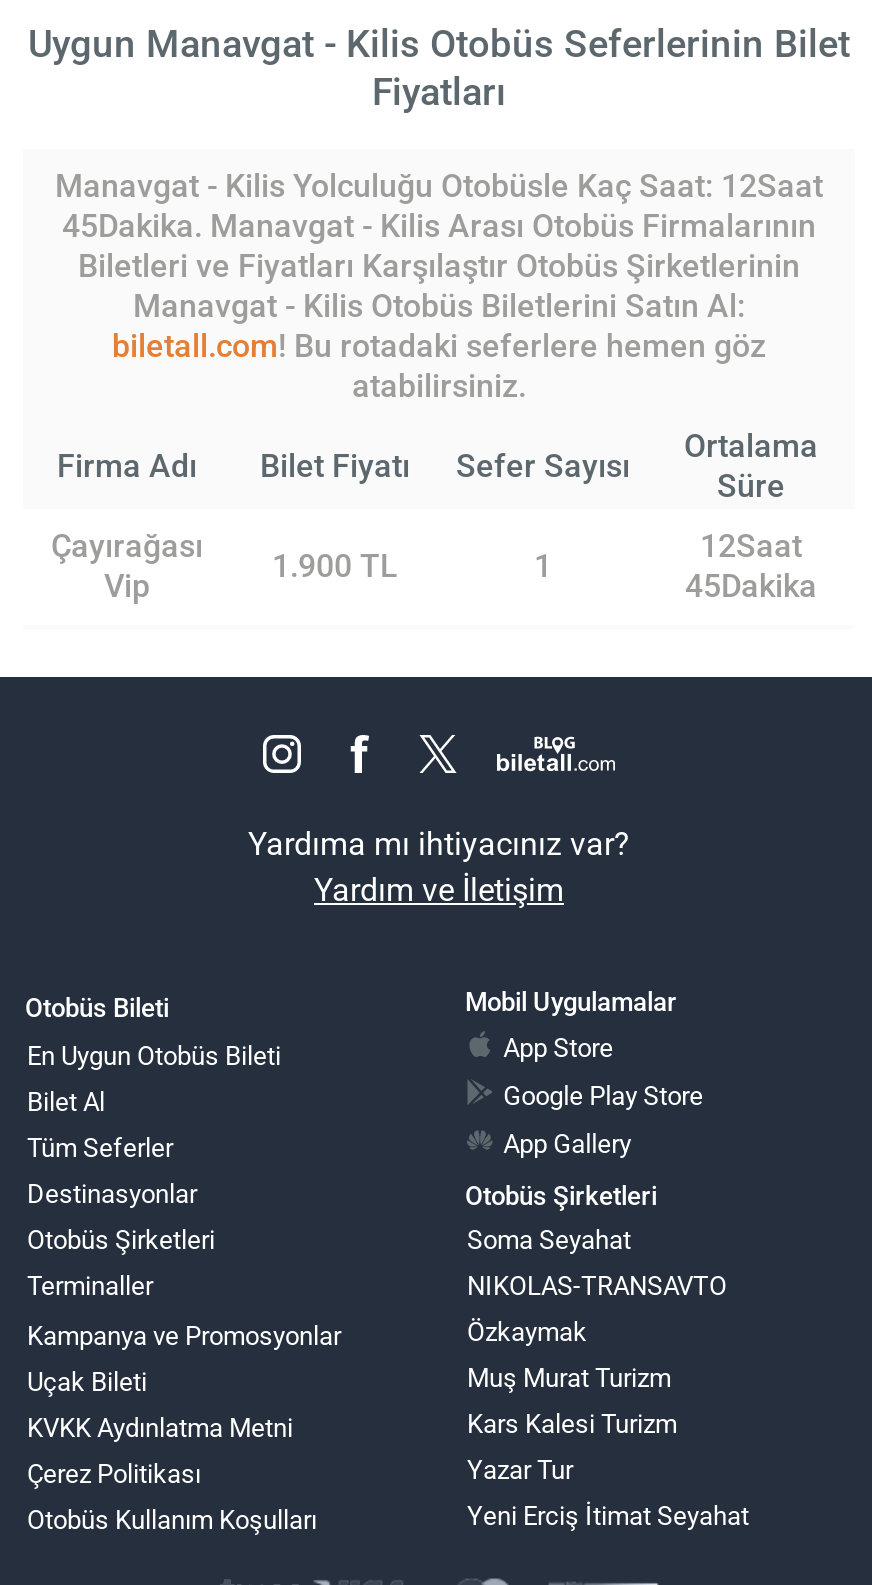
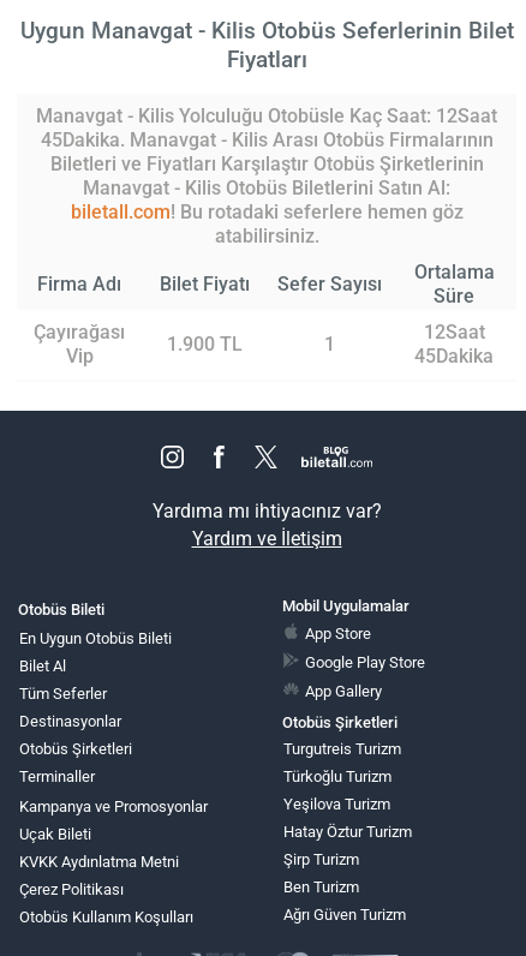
- Soma Seyahat
+ Turgutreis Turizm

- NIKOLAS-TRANSAVTO
+ Türkoğlu Turizm

- Özkaymak
+ Yeşilova Turizm

- Muş Murat Turizm
+ Hatay Öztur Turizm

- Kars Kalesi Turizm
+ Şirp Turizm

- Yazar Tur
+ Ben Turizm

- Yeni Erciş İtimat Seyahat
+ Ağrı Güven Turizm
